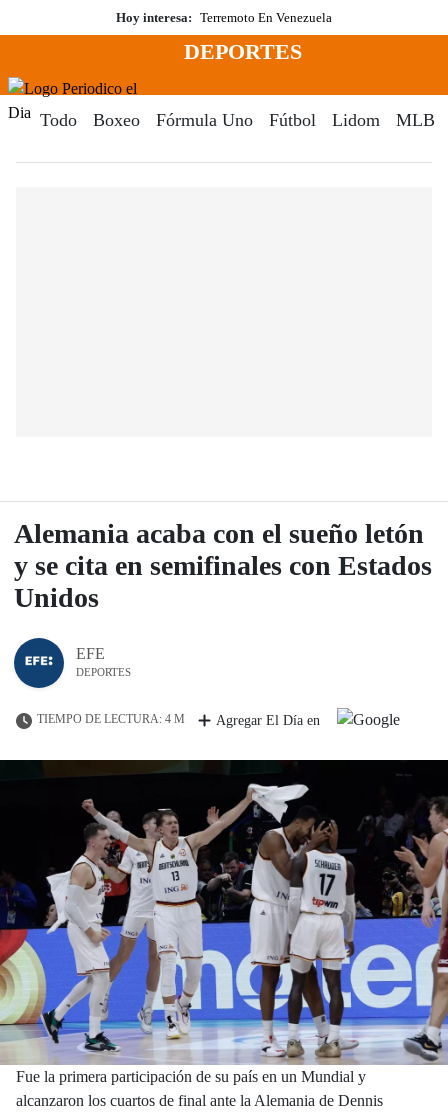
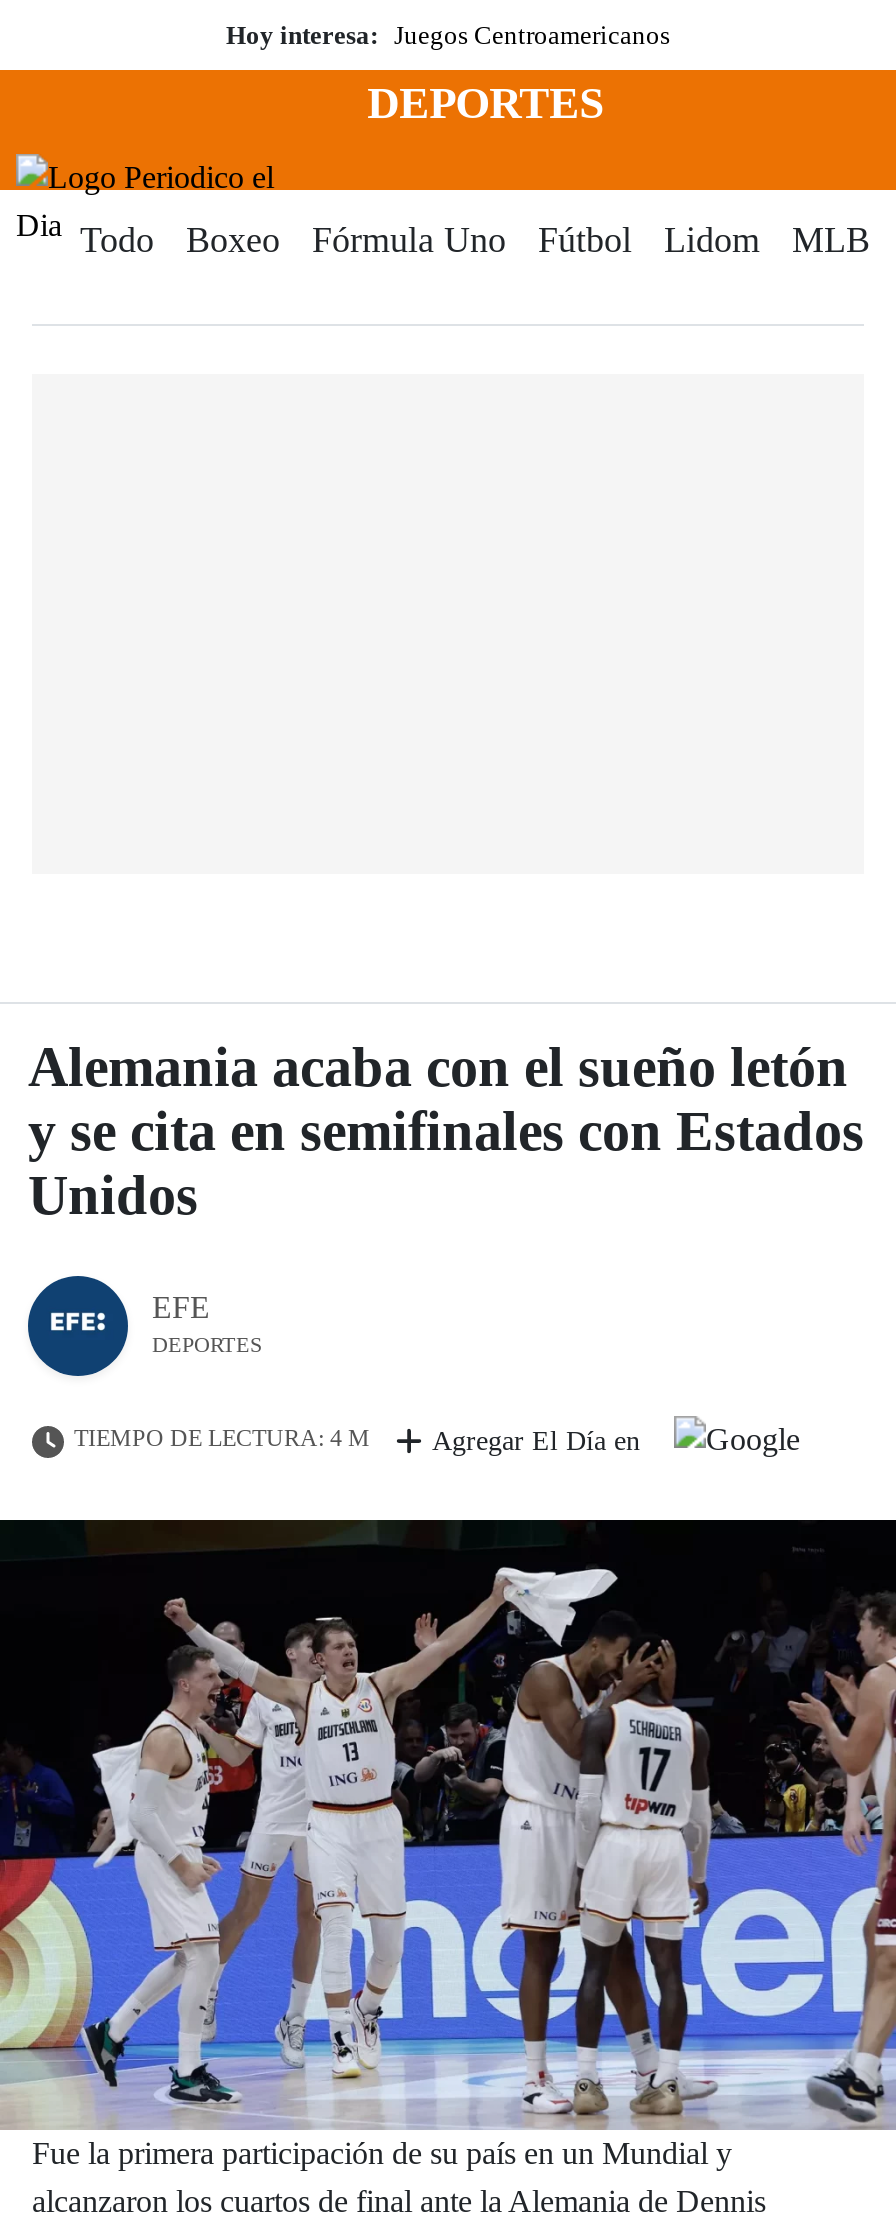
- Hoy interesa: Terremoto En Venezuela
+ Hoy interesa: Juegos Centroamericanos
